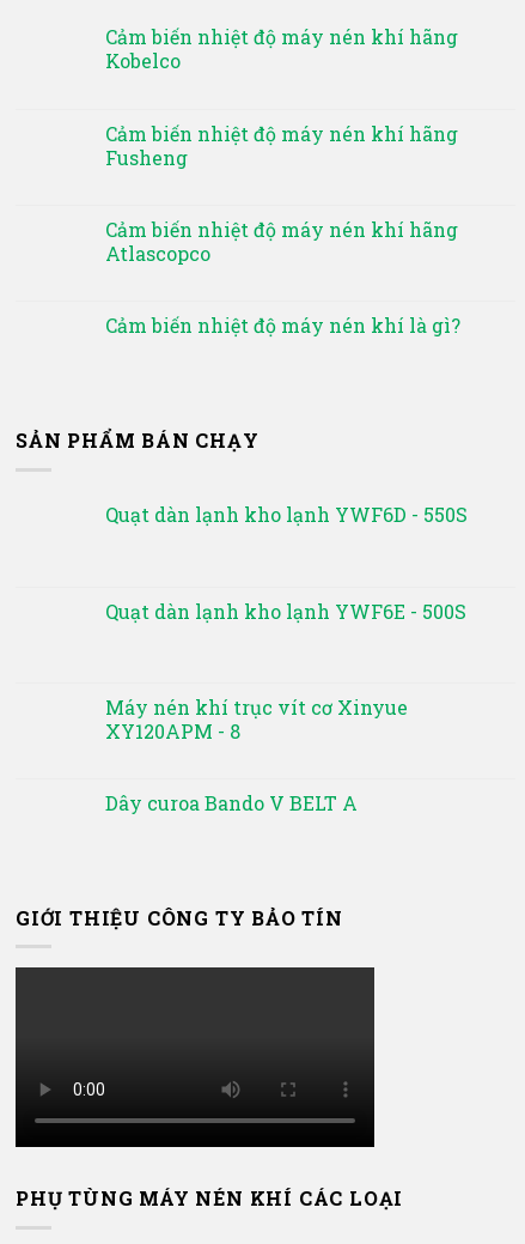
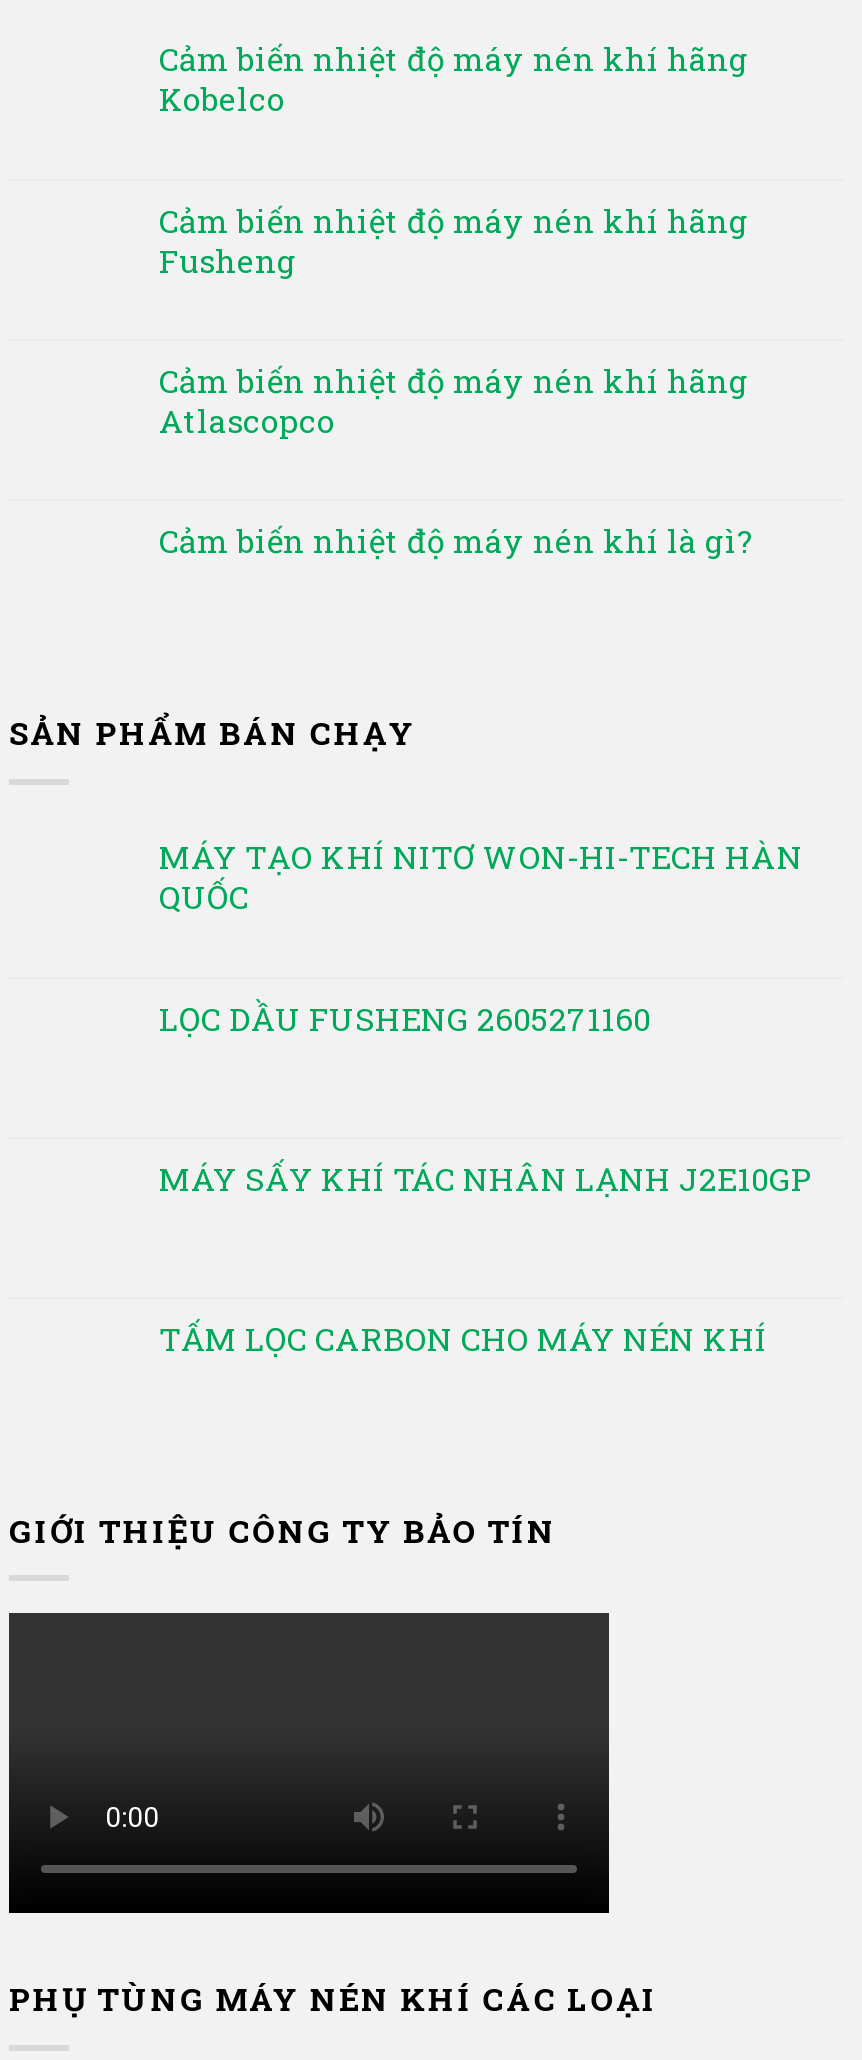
- Quạt dàn lạnh kho lạnh YWF6D - 550S
+ MÁY TẠO KHÍ NITƠ WON-HI-TECH HÀN
+ QUỐC

- Quạt dàn lạnh kho lạnh YWF6E - 500S
+ LỌC DẦU FUSHENG 2605271160

- Máy nén khí trục vít cơ Xinyue
- XY120APM - 8
+ MÁY SẤY KHÍ TÁC NHÂN LẠNH J2E10GP

- Dây curoa Bando V BELT A
+ TẤM LỌC CARBON CHO MÁY NÉN KHÍ
